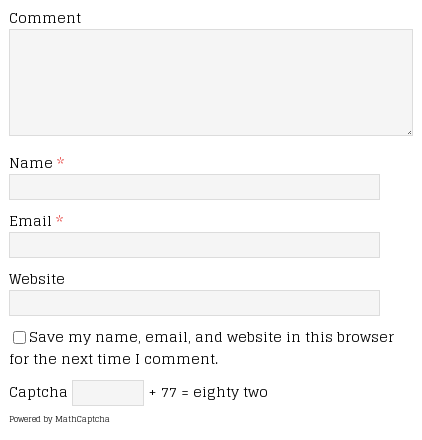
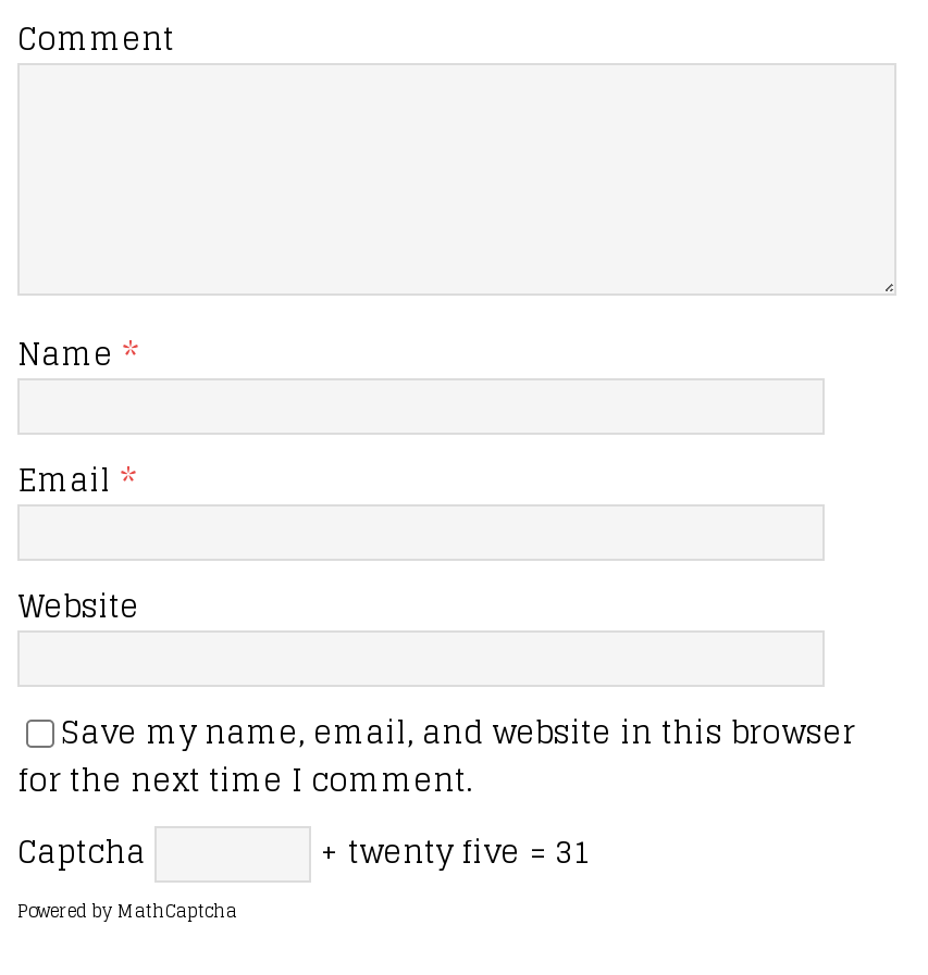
- + 77 = eighty two
+ + twenty five = 31
